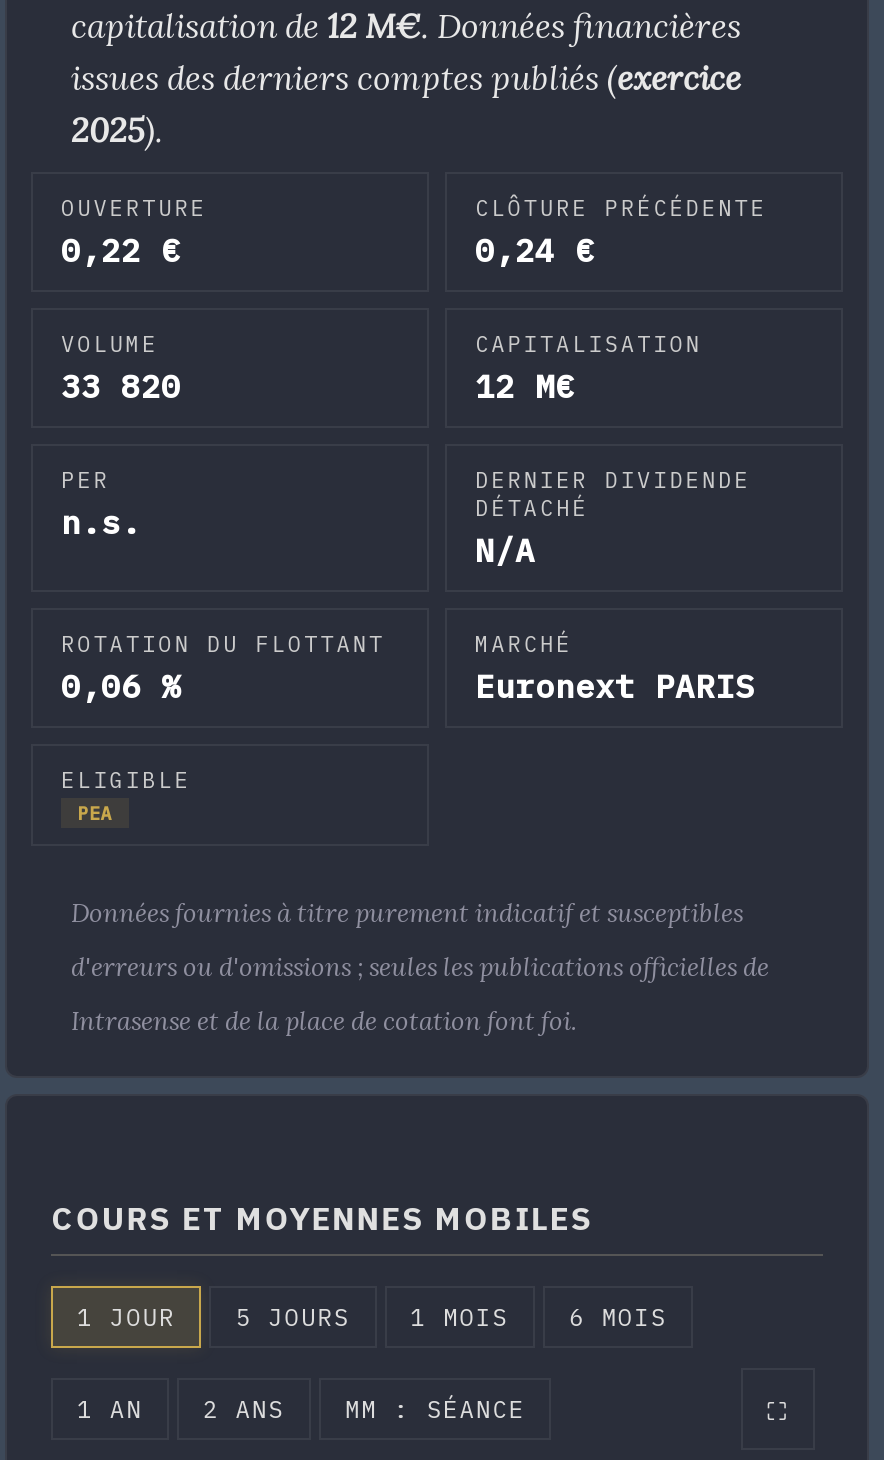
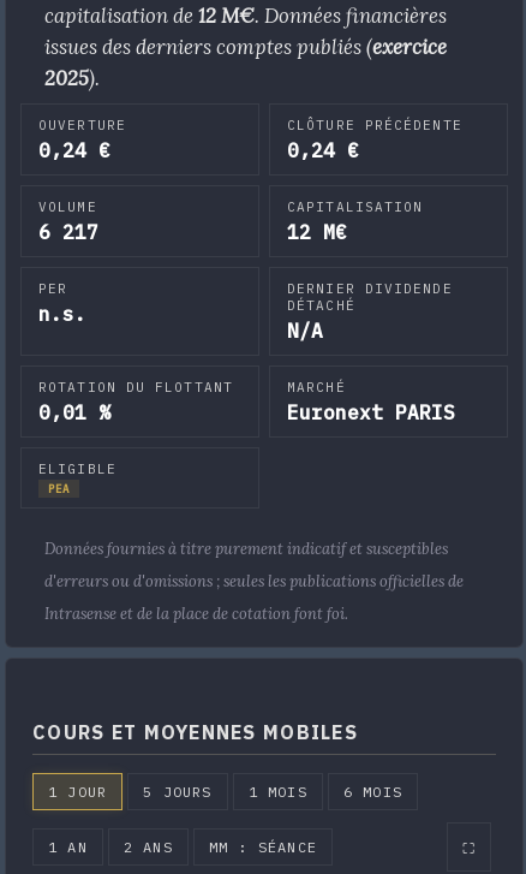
- 0,22 €
+ 0,24 €

- 33 820
+ 6 217

- 0,06 %
+ 0,01 %
